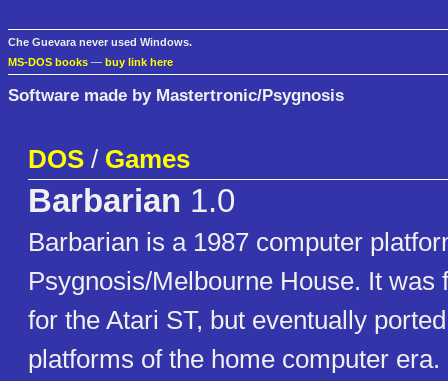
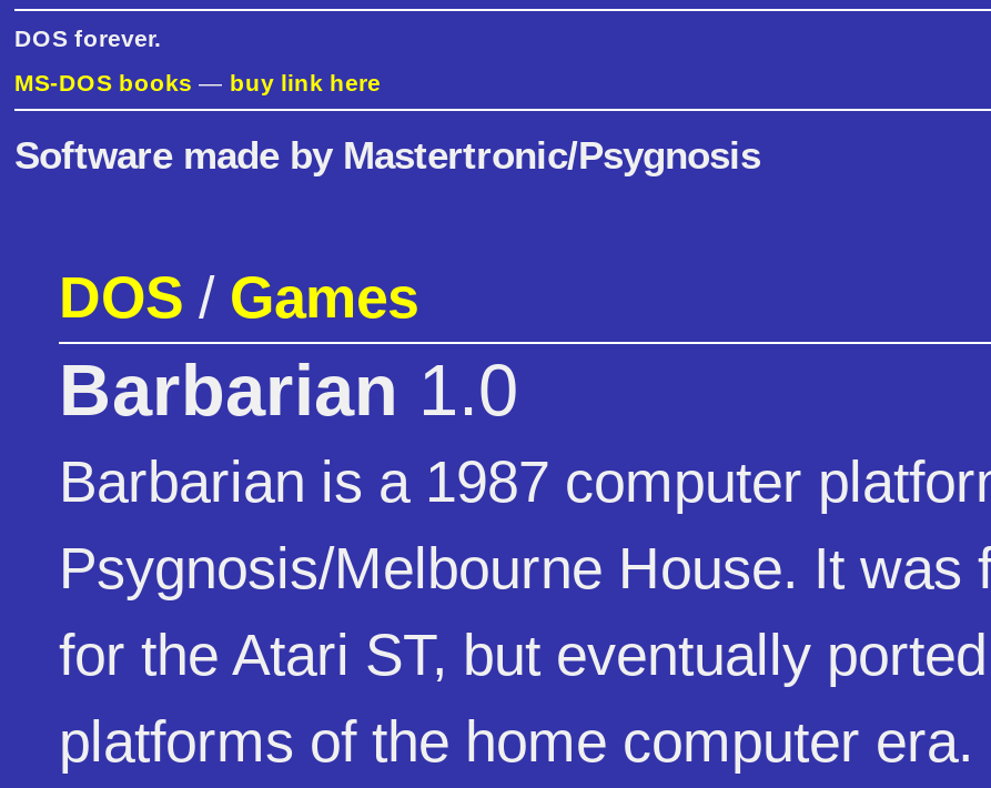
- Che Guevara never used Windows.
+ DOS forever.
